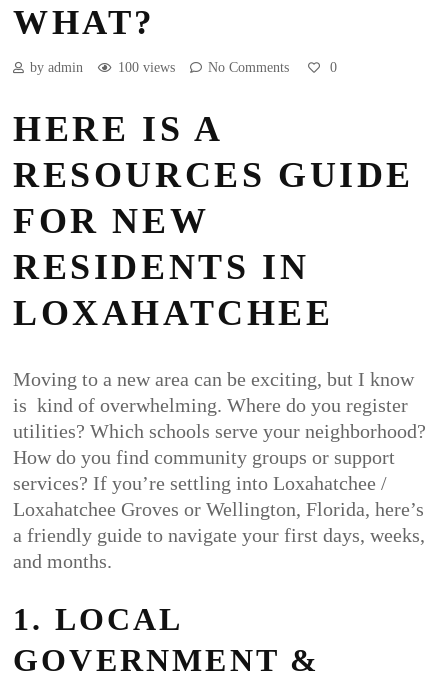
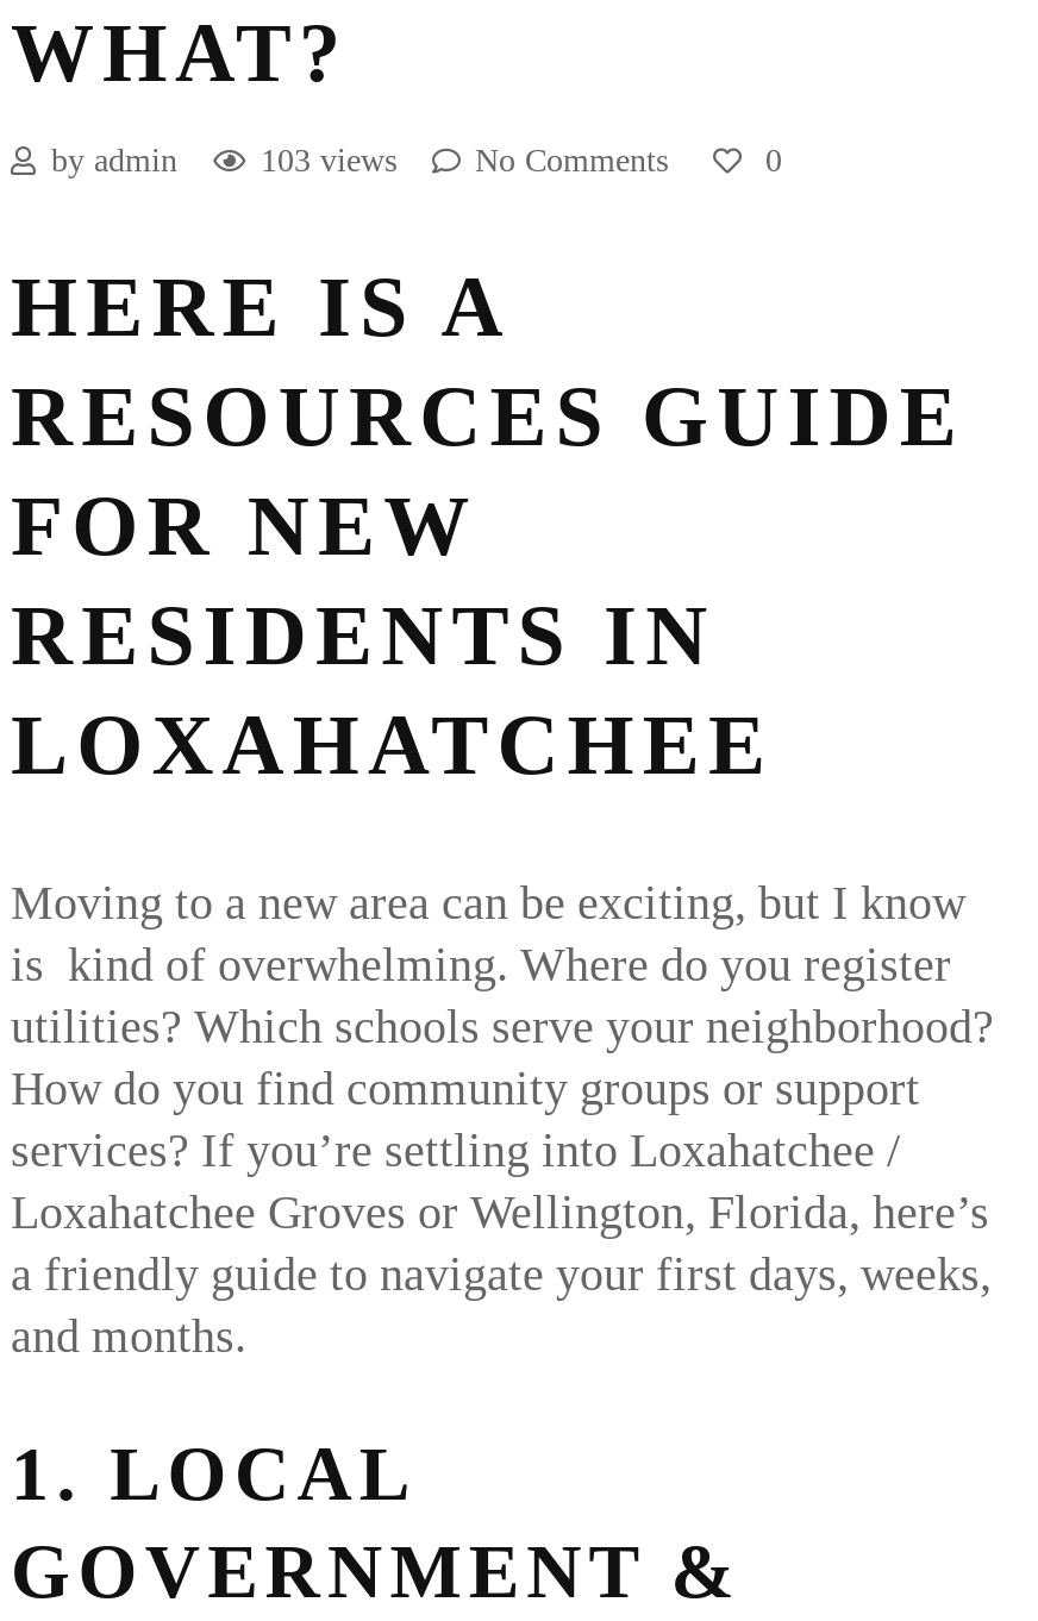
- 100 views
+ 103 views
